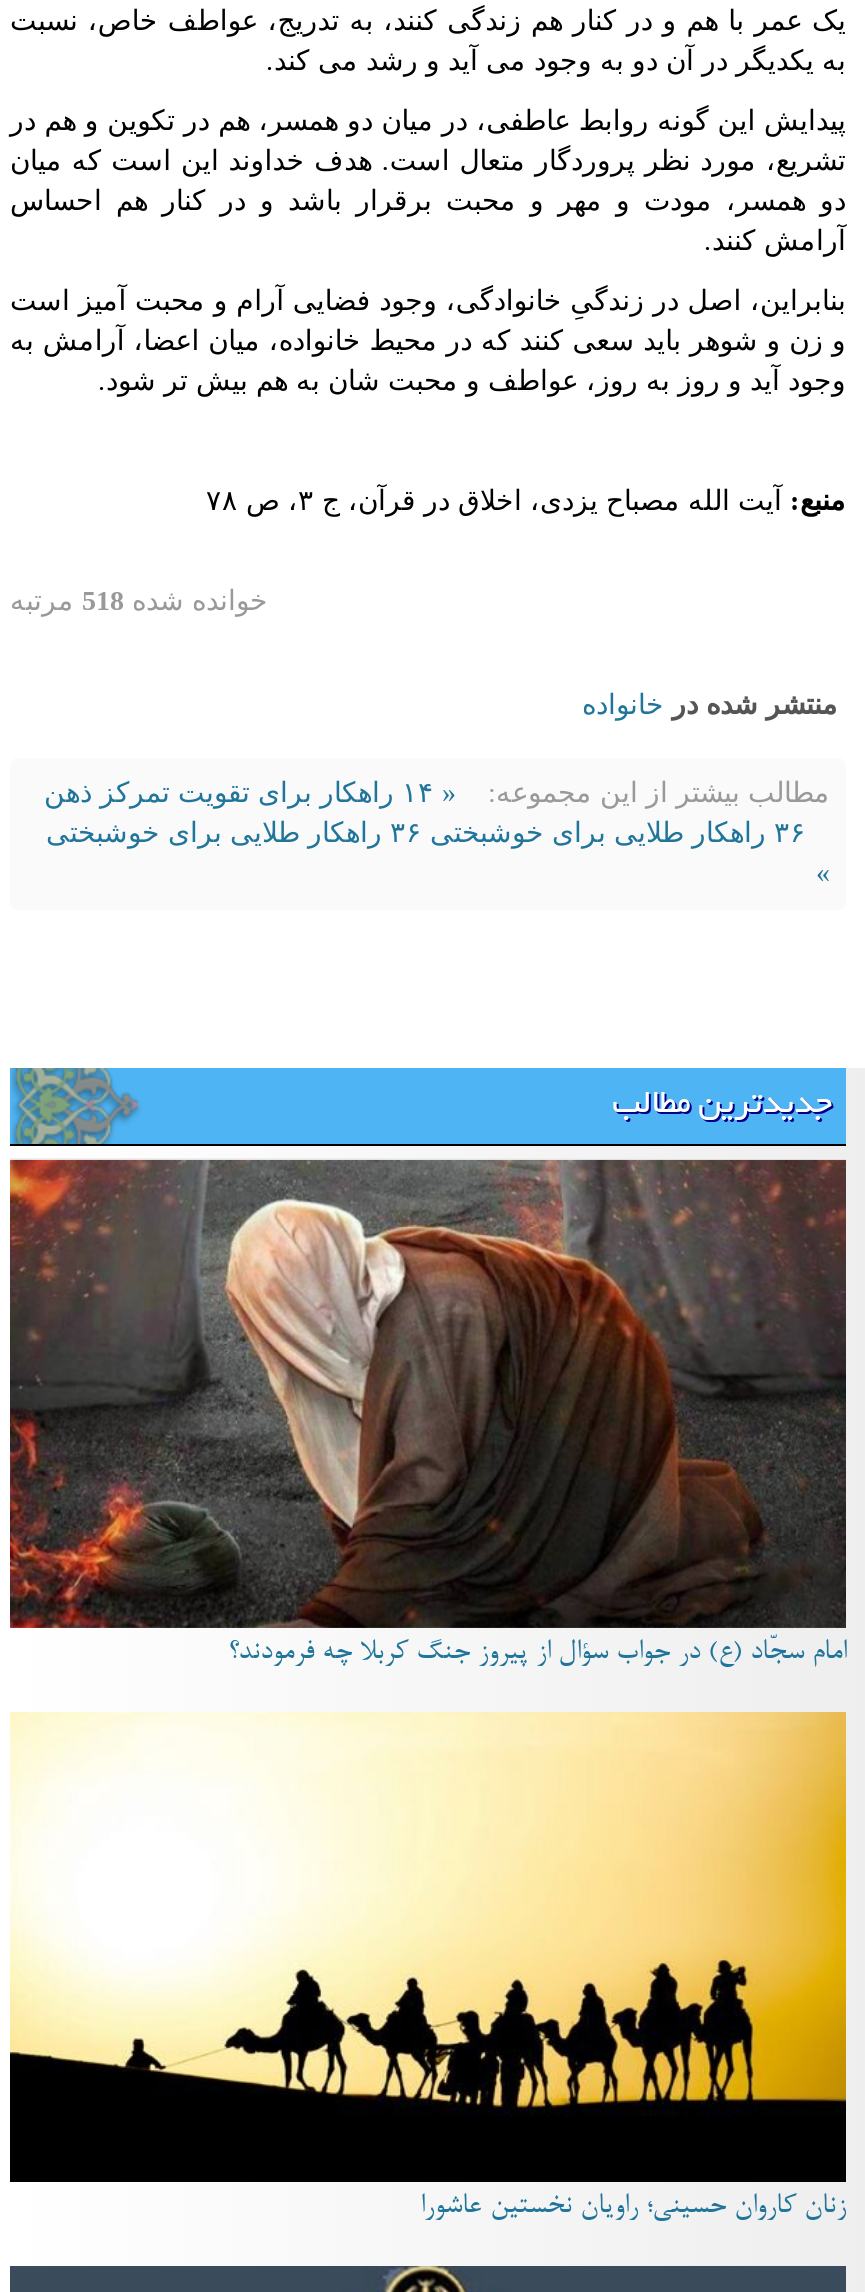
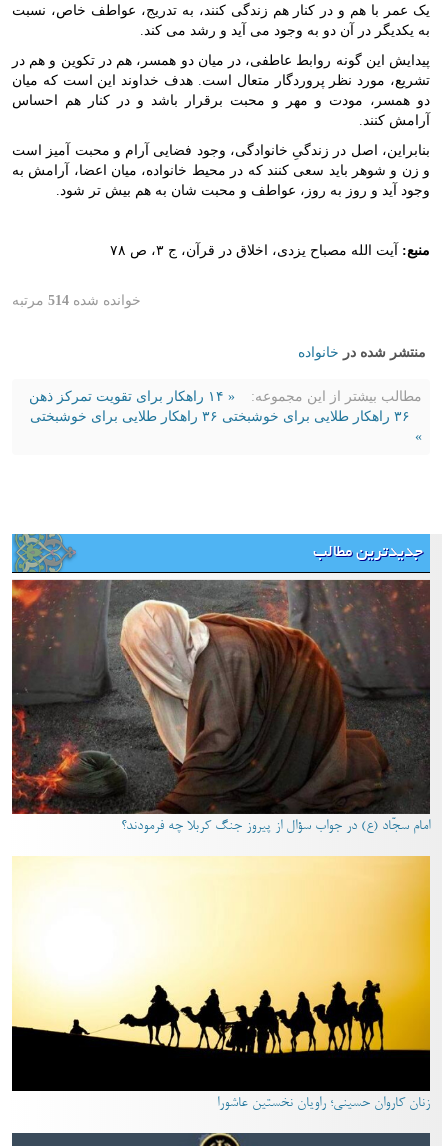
- خوانده شده 518 مرتبه
+ خوانده شده 514 مرتبه
